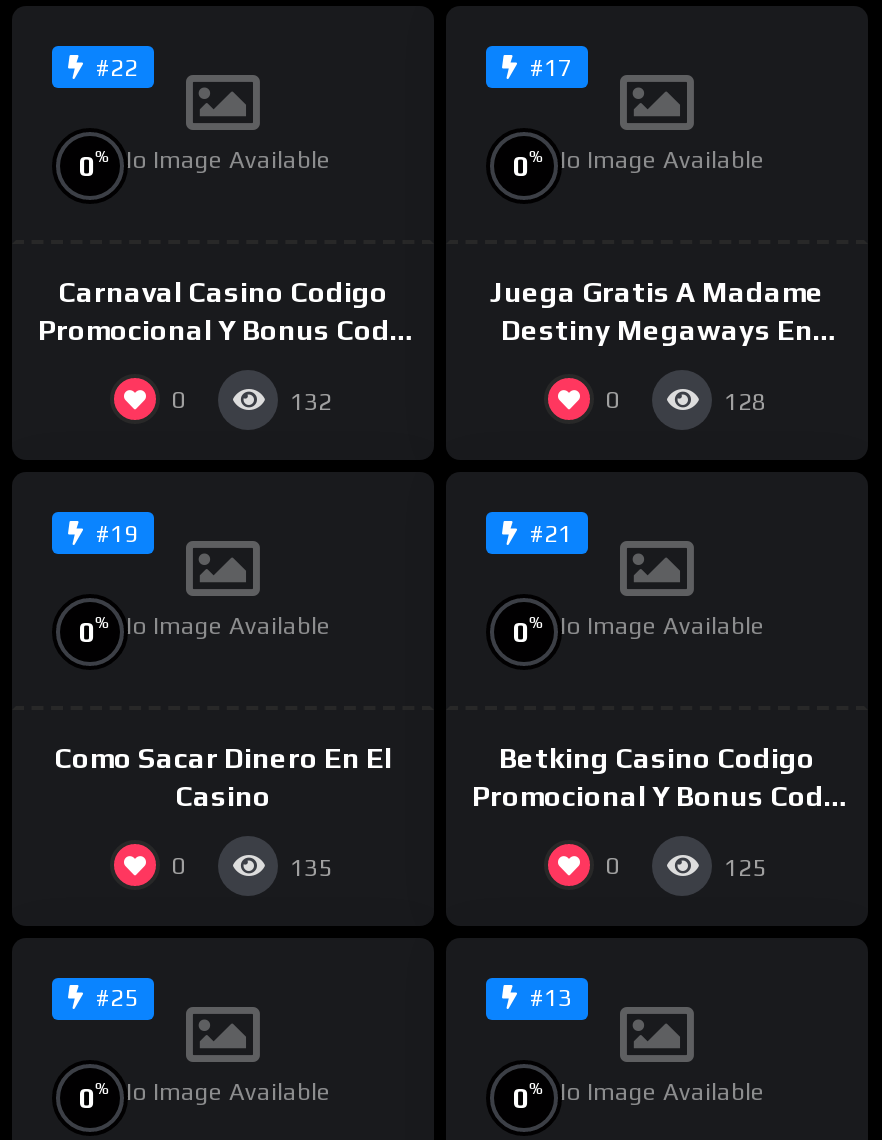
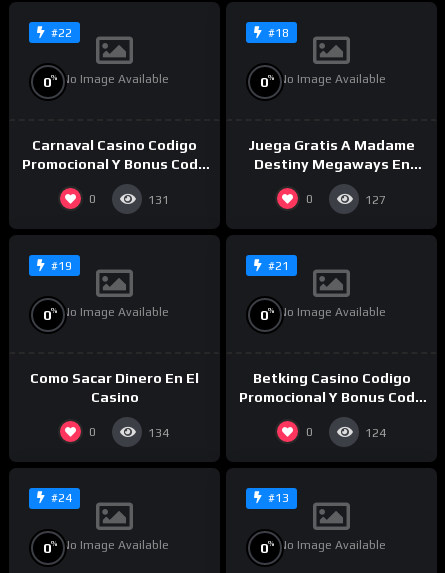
- #17
+ #18

- 132
+ 131

- 128
+ 127

- 135
+ 134

- 125
+ 124

- #25
+ #24
